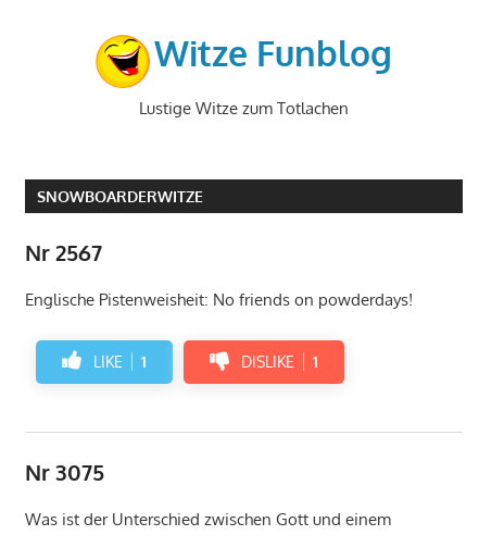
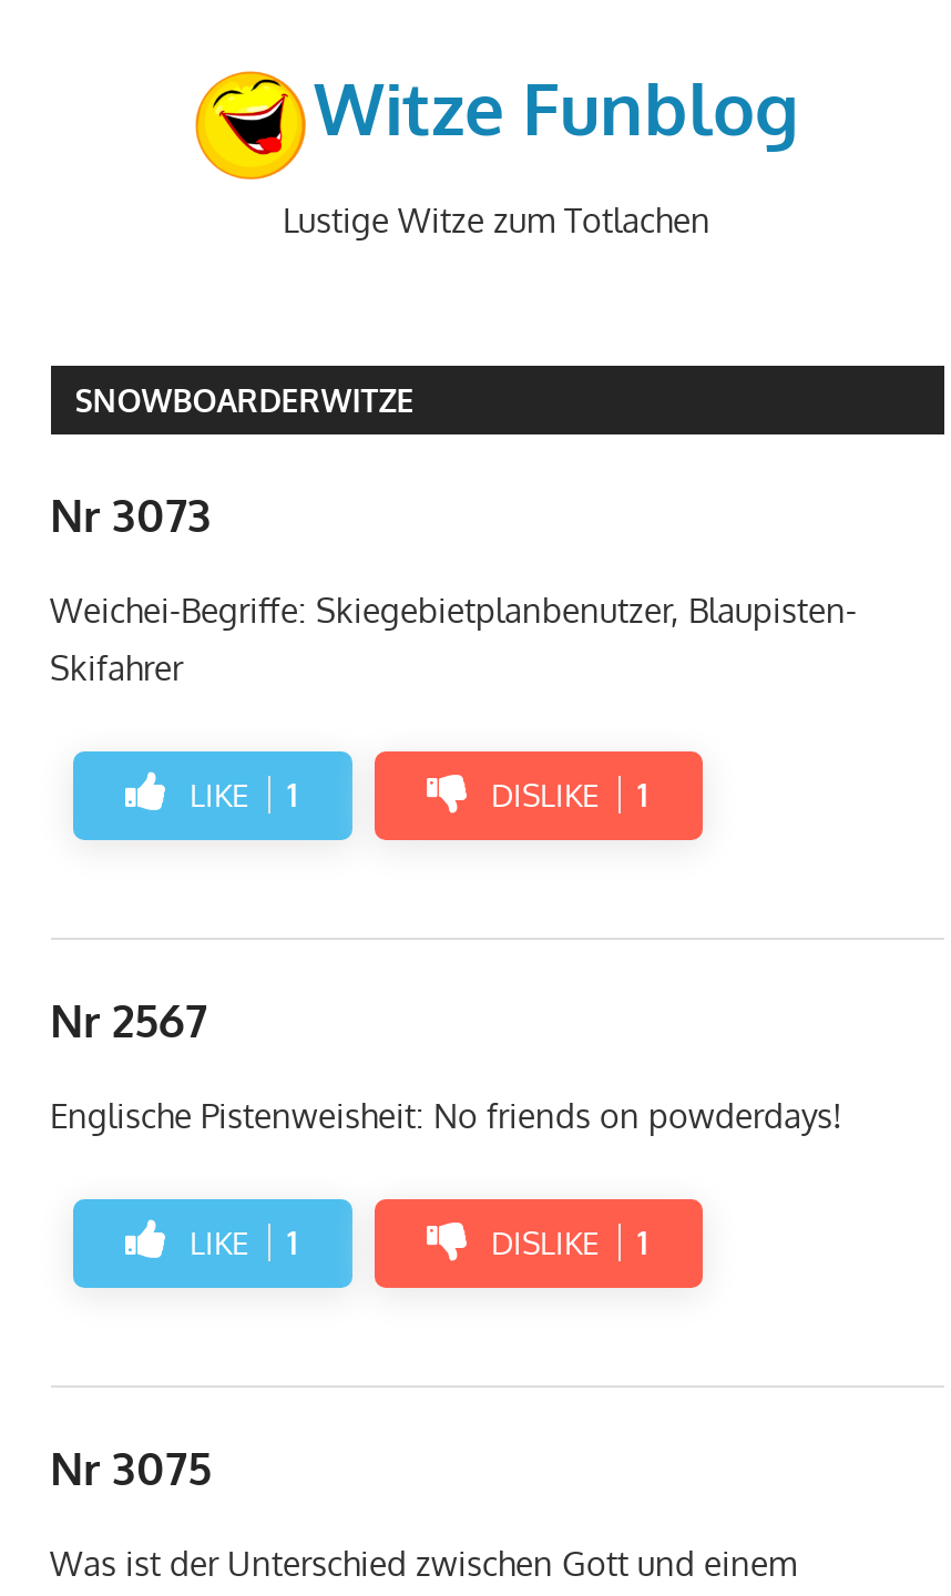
+ Nr 3073
+ Weichei-Begriffe: Skiegebietplanbenutzer, Blaupisten-
+ Skifahrer
+ LIKE
+ 1
+ DISLIKE
+ 1
